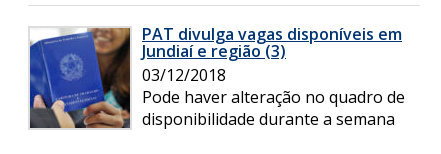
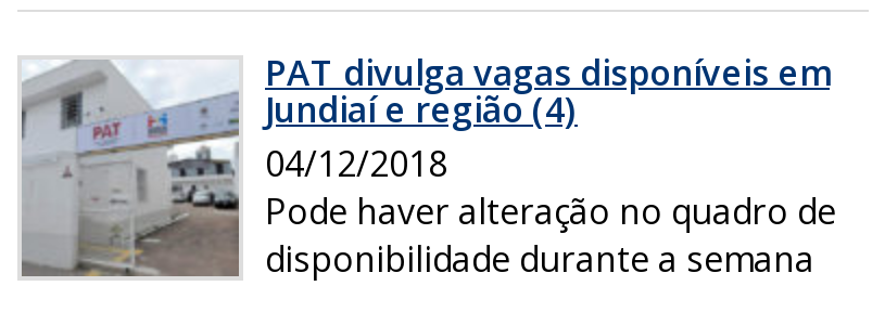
- [image]
- Jundiaí e região (3)
+ [image]
+ Jundiaí e região (4)

- 03/12/2018
+ 04/12/2018
